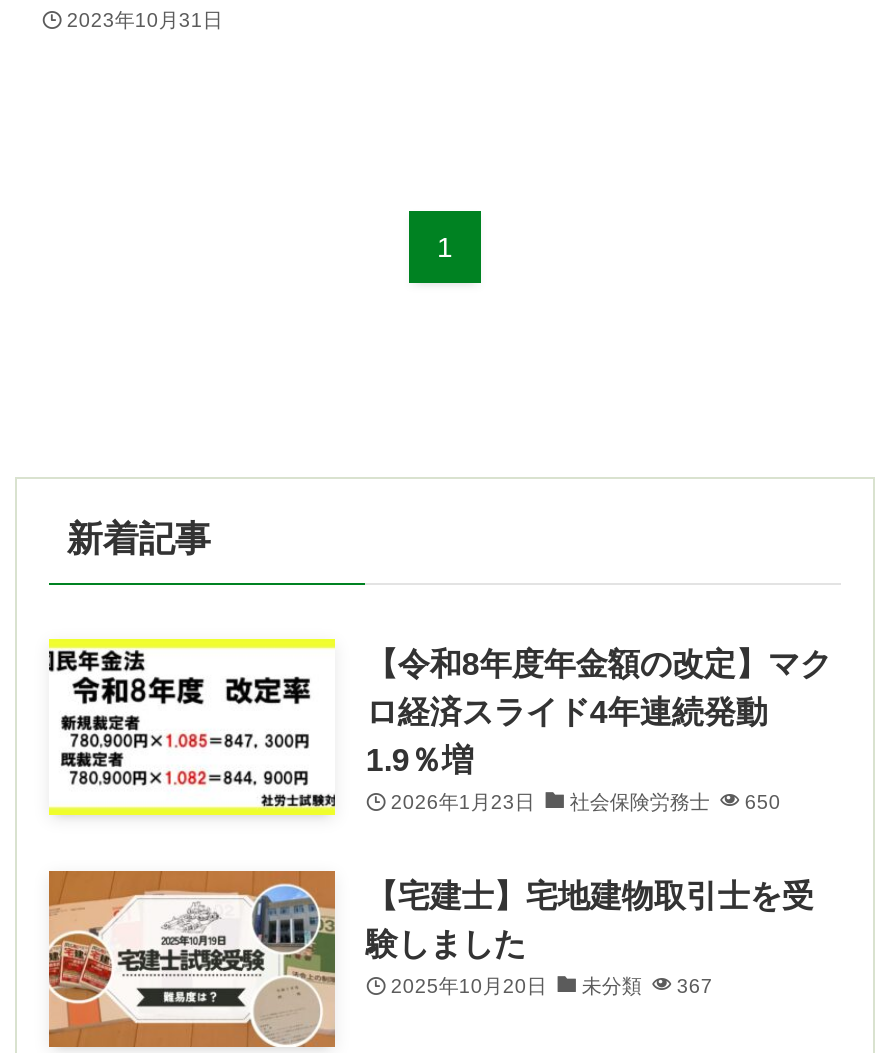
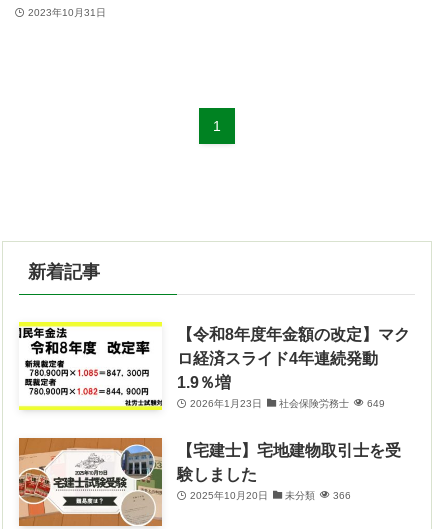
- 2026年1月23日 社会保険労務士 650
+ 2026年1月23日 社会保険労務士 649

- 2025年10月20日 未分類 367
+ 2025年10月20日 未分類 366
